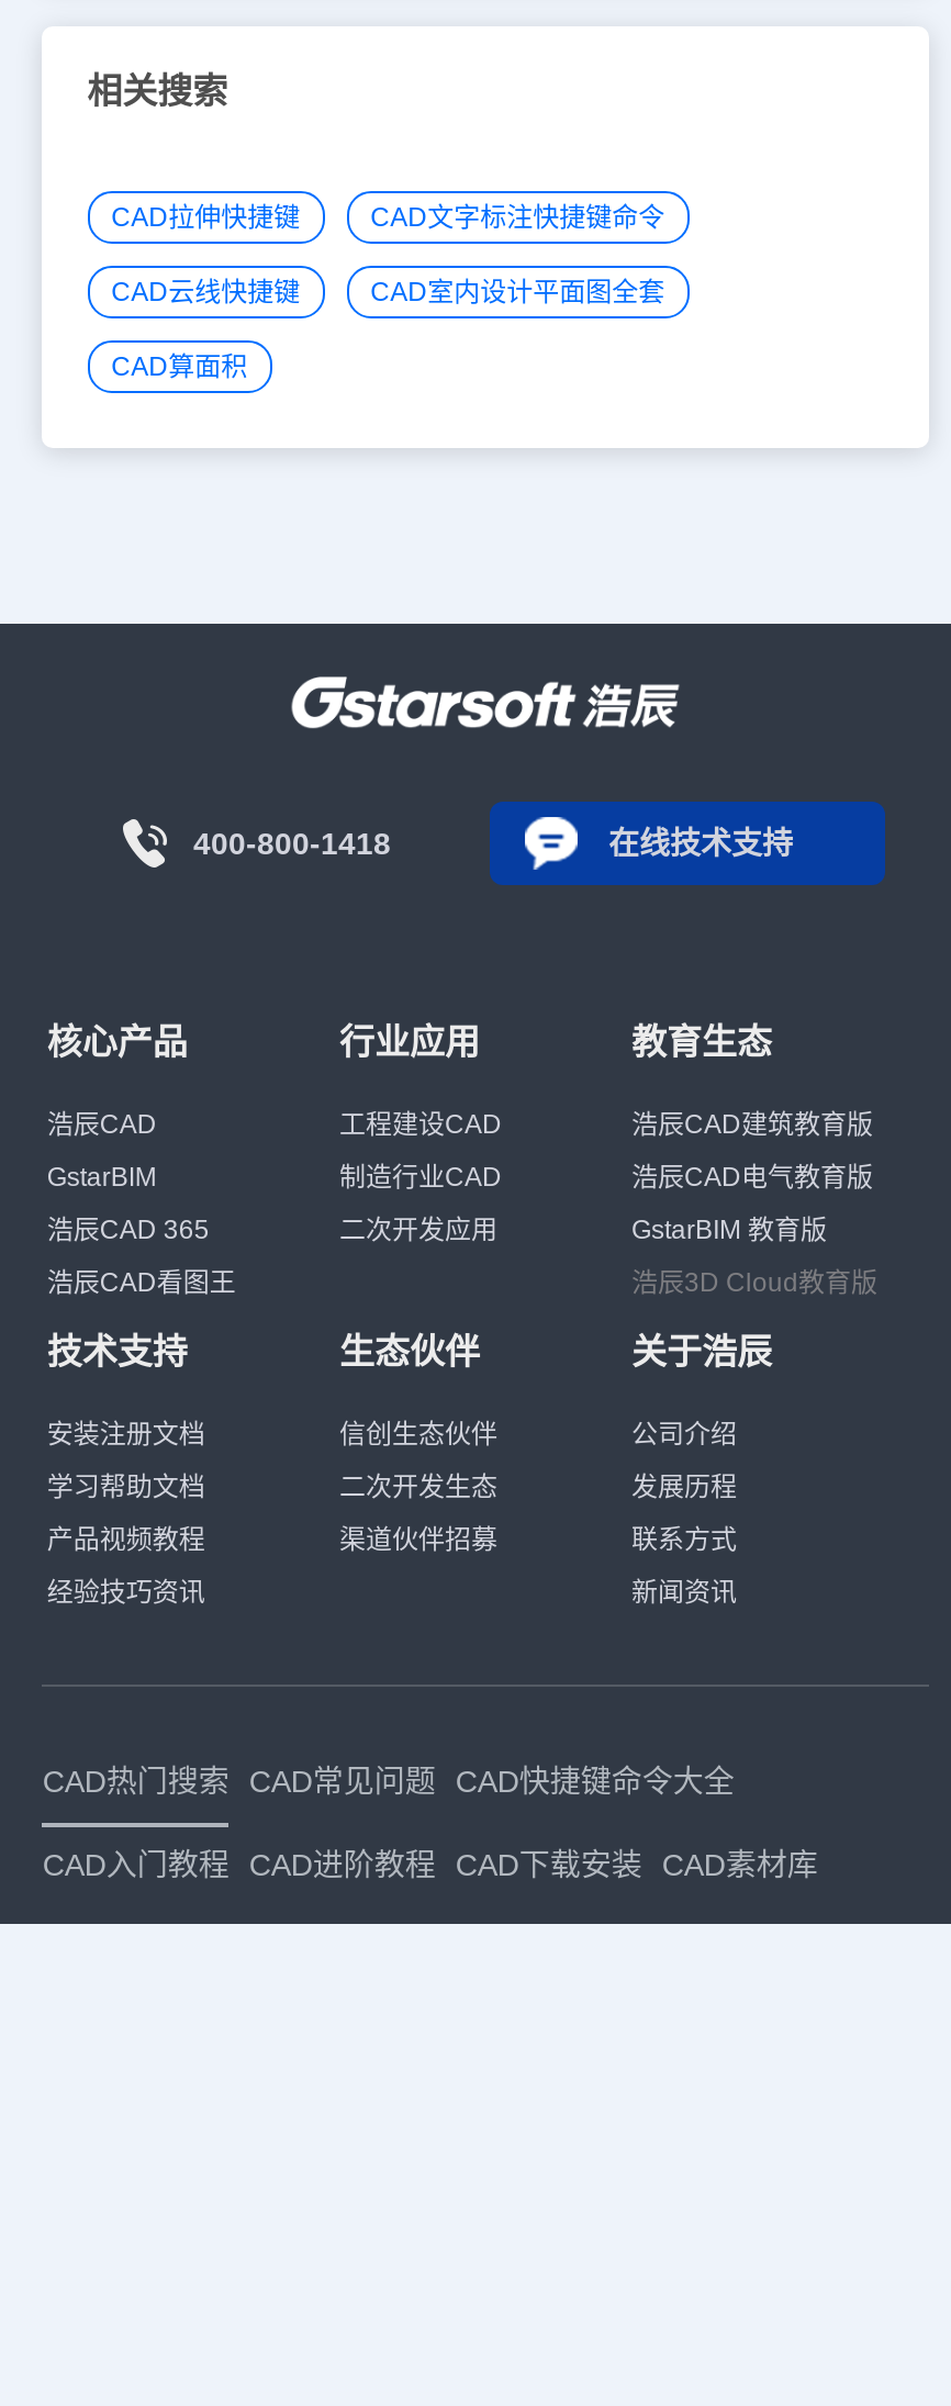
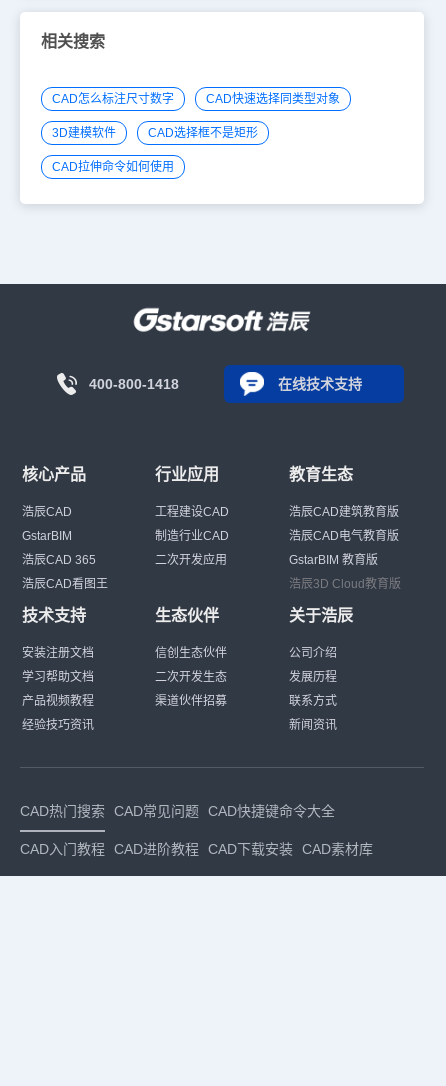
- CAD拉伸快捷键
- CAD文字标注快捷键命令
+ CAD怎么标注尺寸数字
+ CAD快速选择同类型对象

- CAD云线快捷键
- CAD室内设计平面图全套
+ 3D建模软件
+ CAD选择框不是矩形

- CAD算面积
+ CAD拉伸命令如何使用
